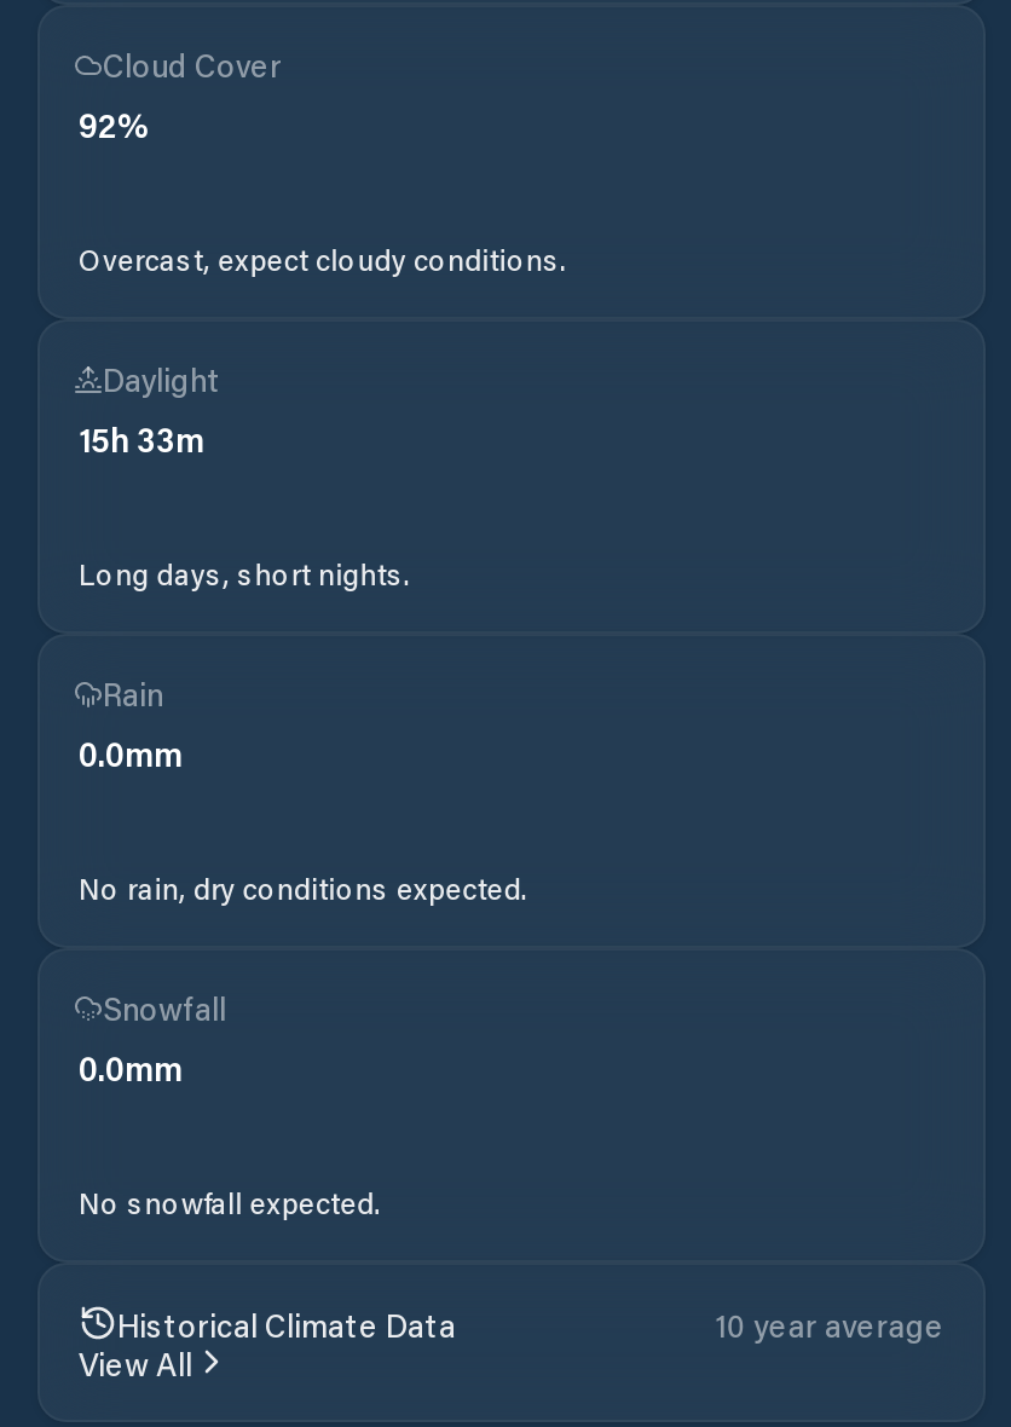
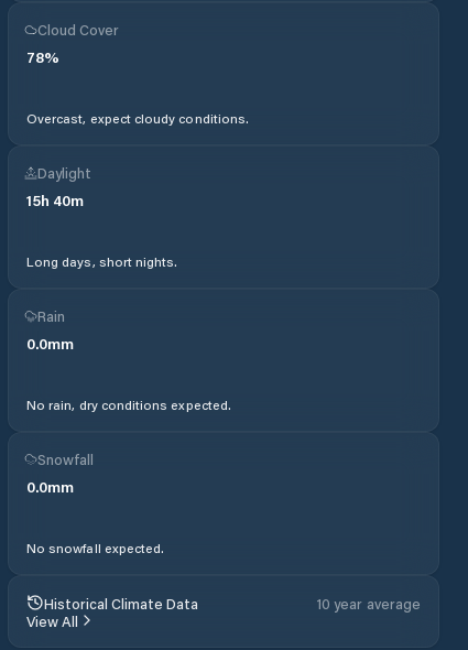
- 92%
+ 78%

- 15h 33m
+ 15h 40m
